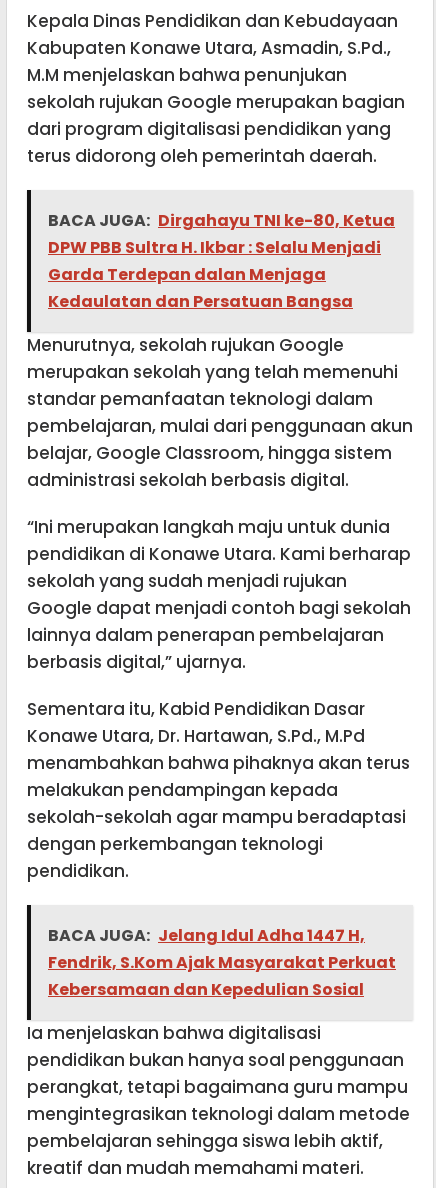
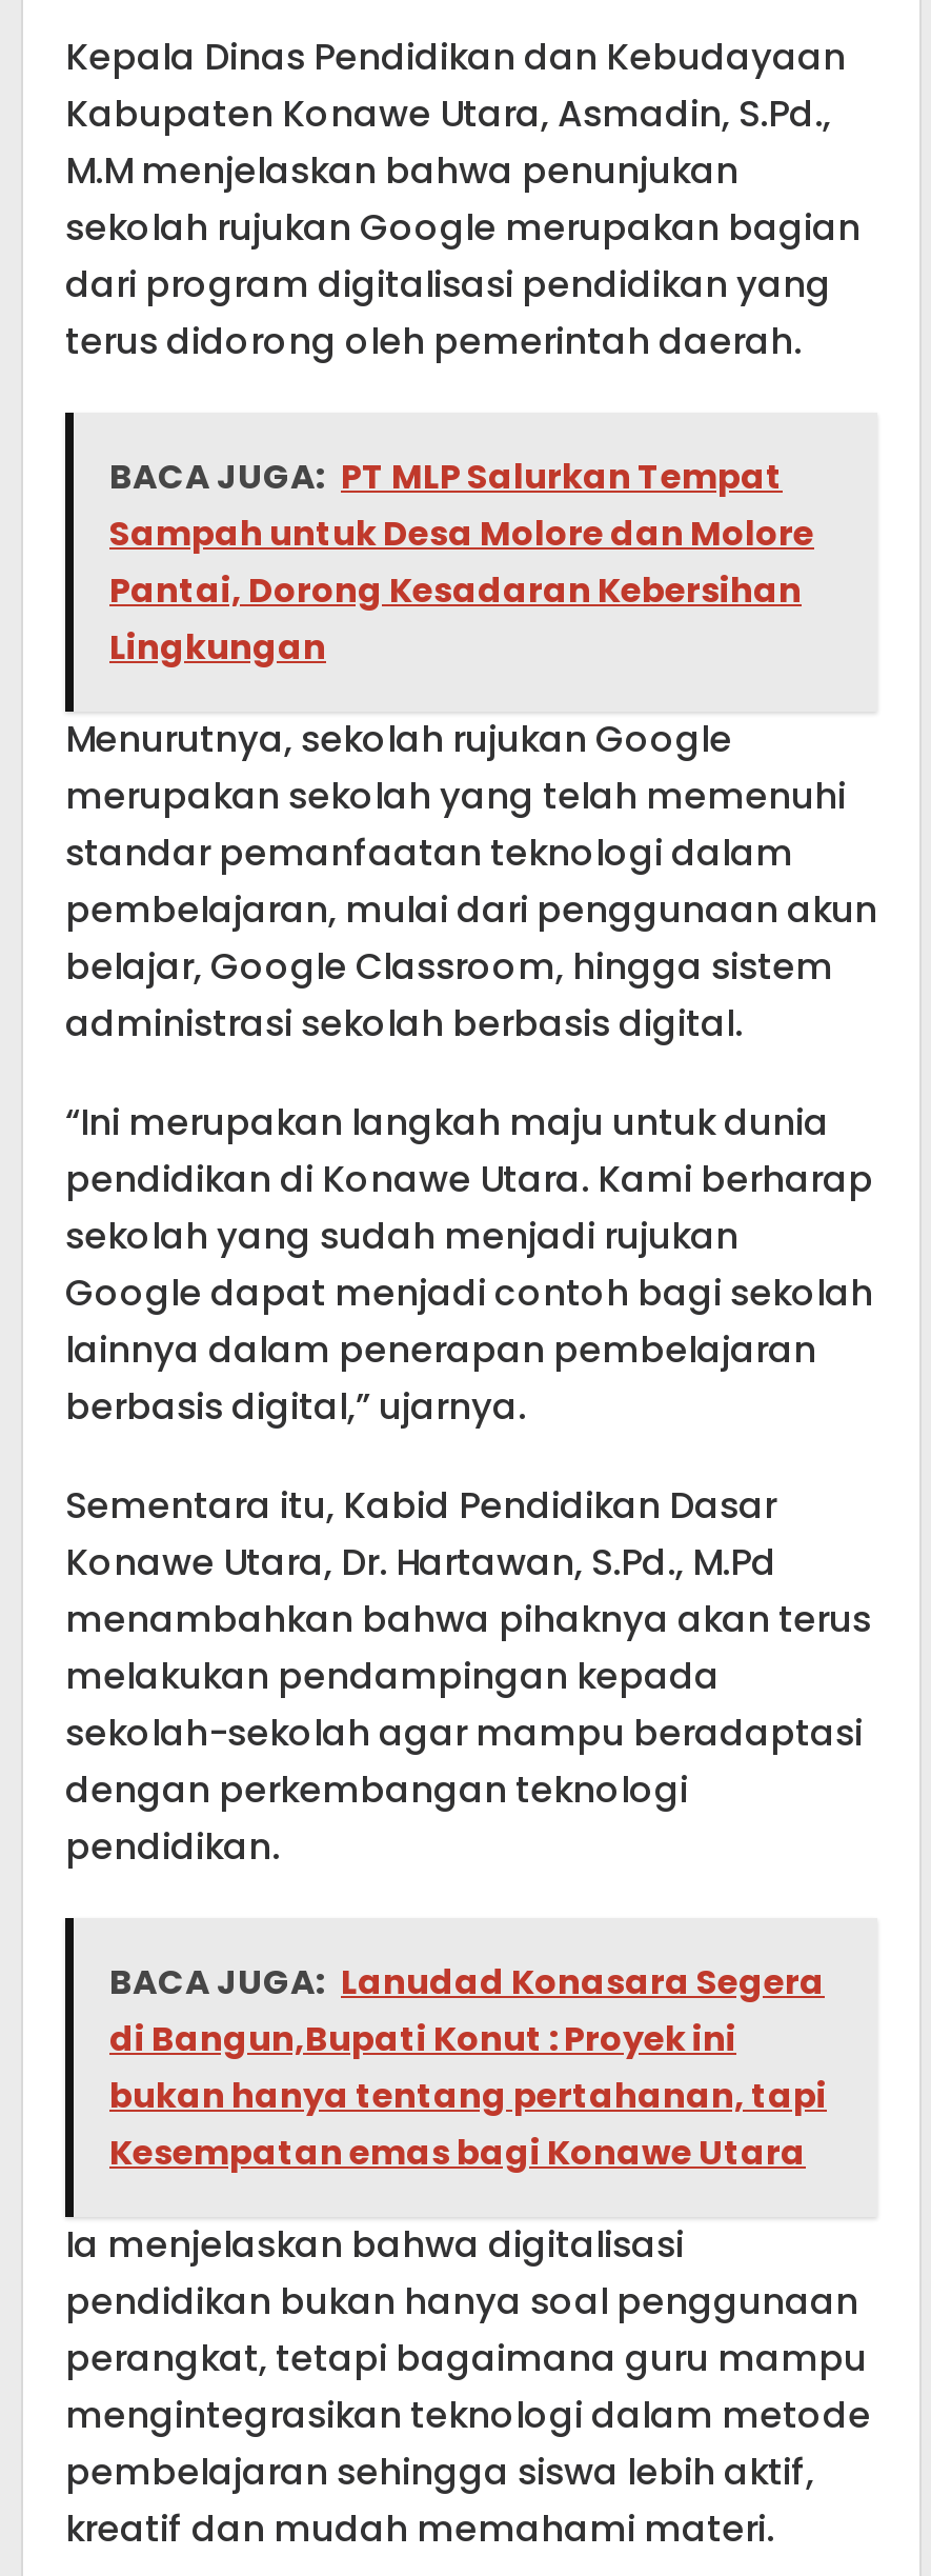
- BACA JUGA: Dirgahayu TNI ke-80, Ketua
- DPW PBB Sultra H. Ikbar : Selalu Menjadi
- Garda Terdepan dalan Menjaga
- Kedaulatan dan Persatuan Bangsa
+ BACA JUGA: PT MLP Salurkan Tempat
+ Sampah untuk Desa Molore dan Molore
+ Pantai, Dorong Kesadaran Kebersihan
+ Lingkungan

- BACA JUGA: Jelang Idul Adha 1447 H,
- Fendrik, S.Kom Ajak Masyarakat Perkuat
- Kebersamaan dan Kepedulian Sosial
+ BACA JUGA: Lanudad Konasara Segera
+ di Bangun,Bupati Konut : Proyek ini
+ bukan hanya tentang pertahanan, tapi
+ Kesempatan emas bagi Konawe Utara
